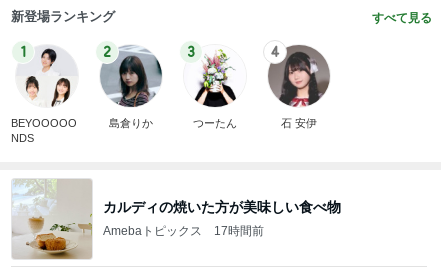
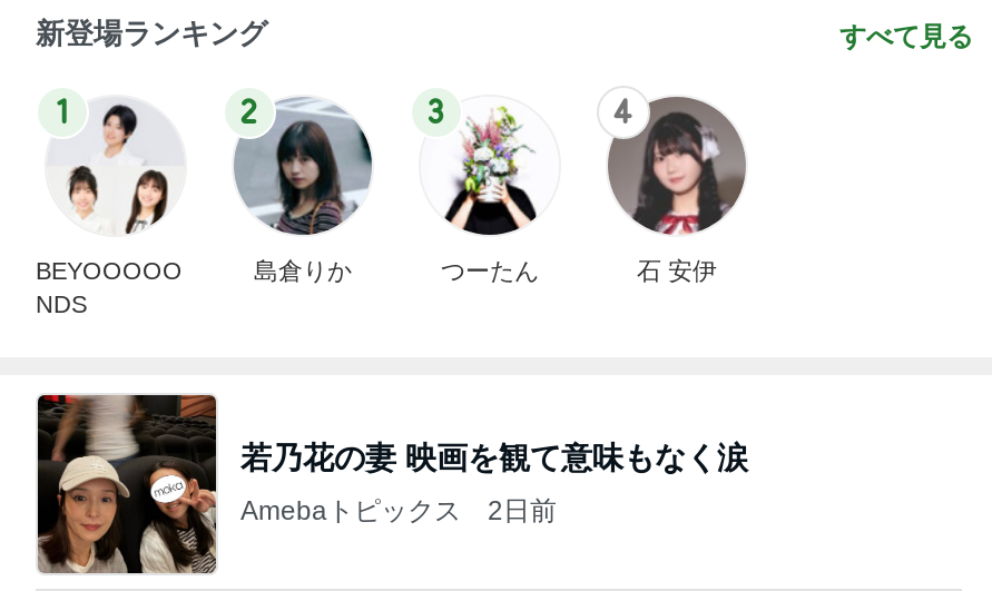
- [image]
- カルディの焼いた方が美味しい食べ物
+ [image]
+ 若乃花の妻 映画を観て意味もなく涙

- Amebaトピックス 17時間前
+ Amebaトピックス 2日前
